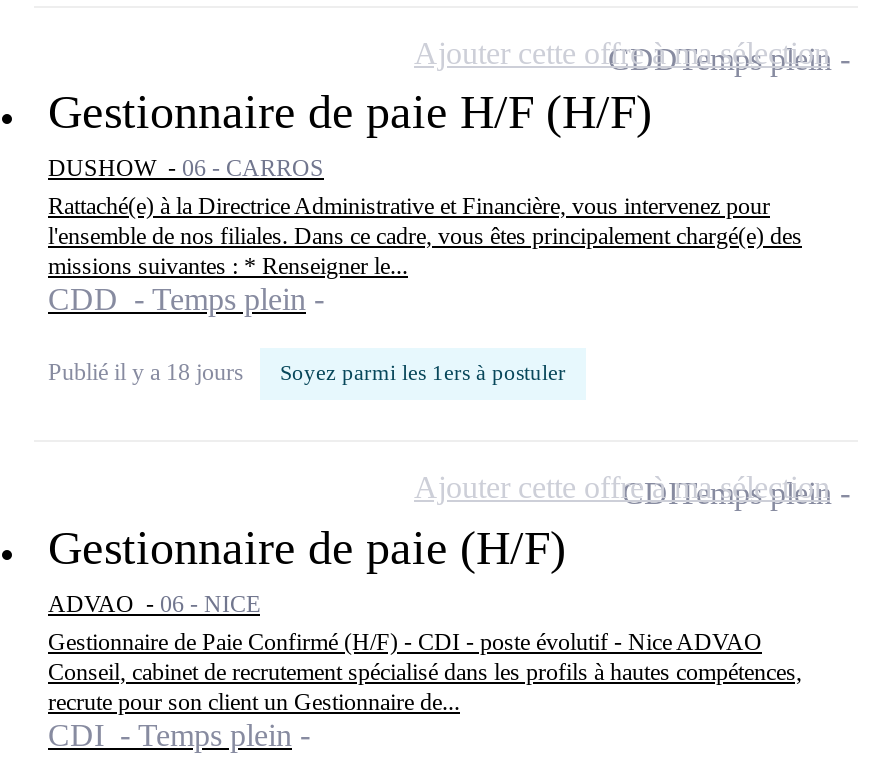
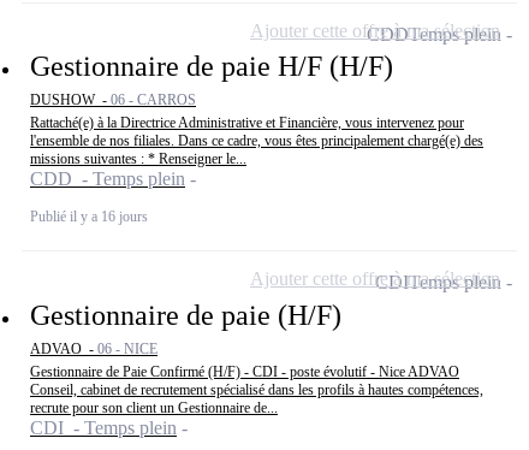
- Publié il y a 18 jours
- Soyez parmi les 1ers à postuler
+ Publié il y a 16 jours
